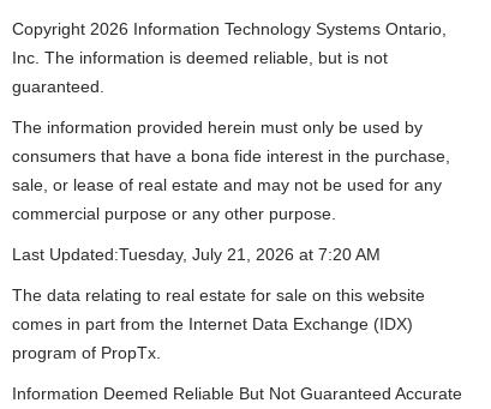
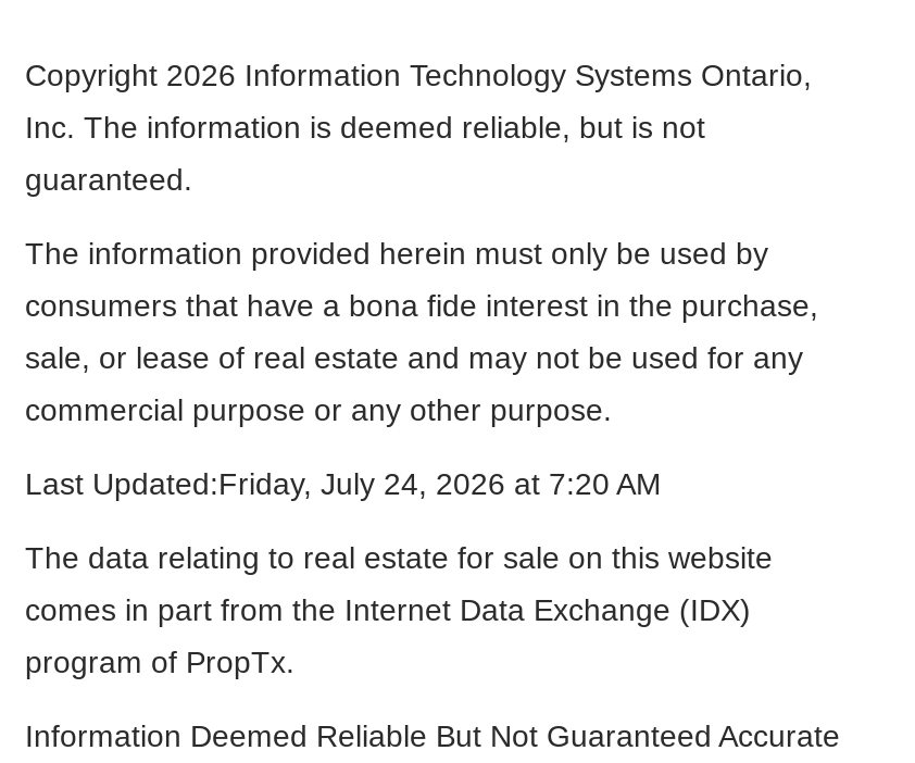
- Last Updated:Tuesday, July 21, 2026 at 7:20 AM
+ Last Updated:Friday, July 24, 2026 at 7:20 AM
